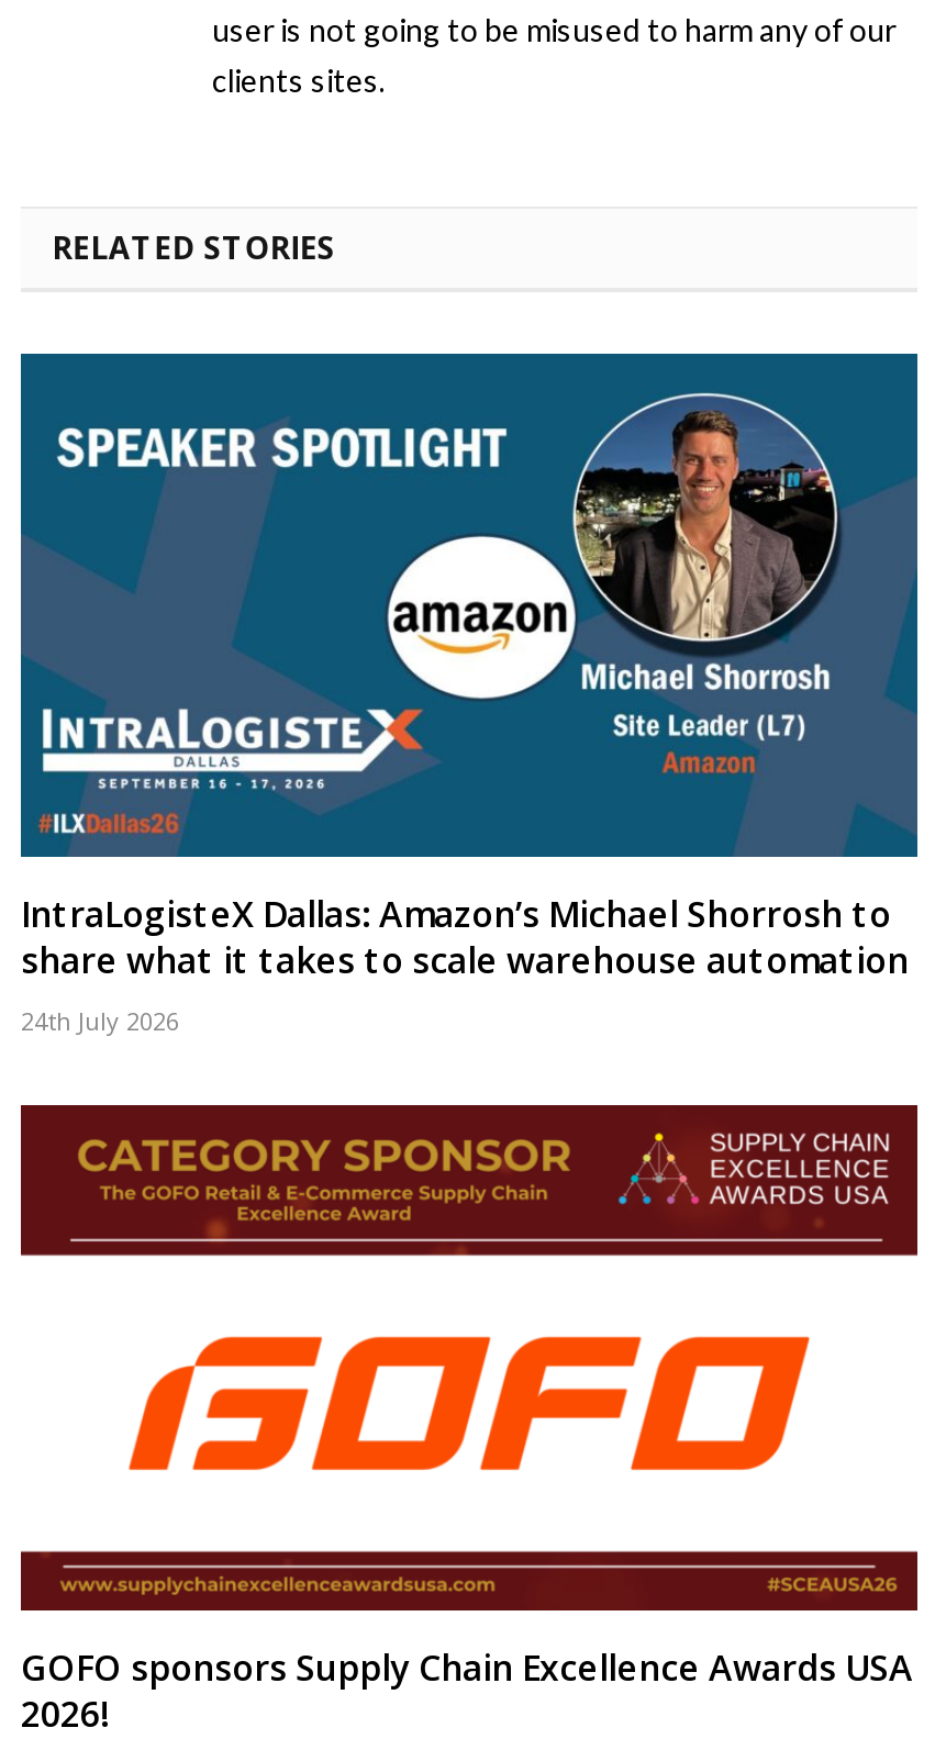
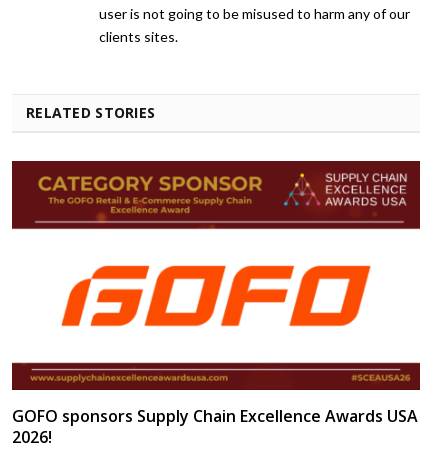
- [image]
- IntraLogisteX Dallas: Amazon’s Michael Shorrosh to
- share what it takes to scale warehouse automation
- 24th July 2026
